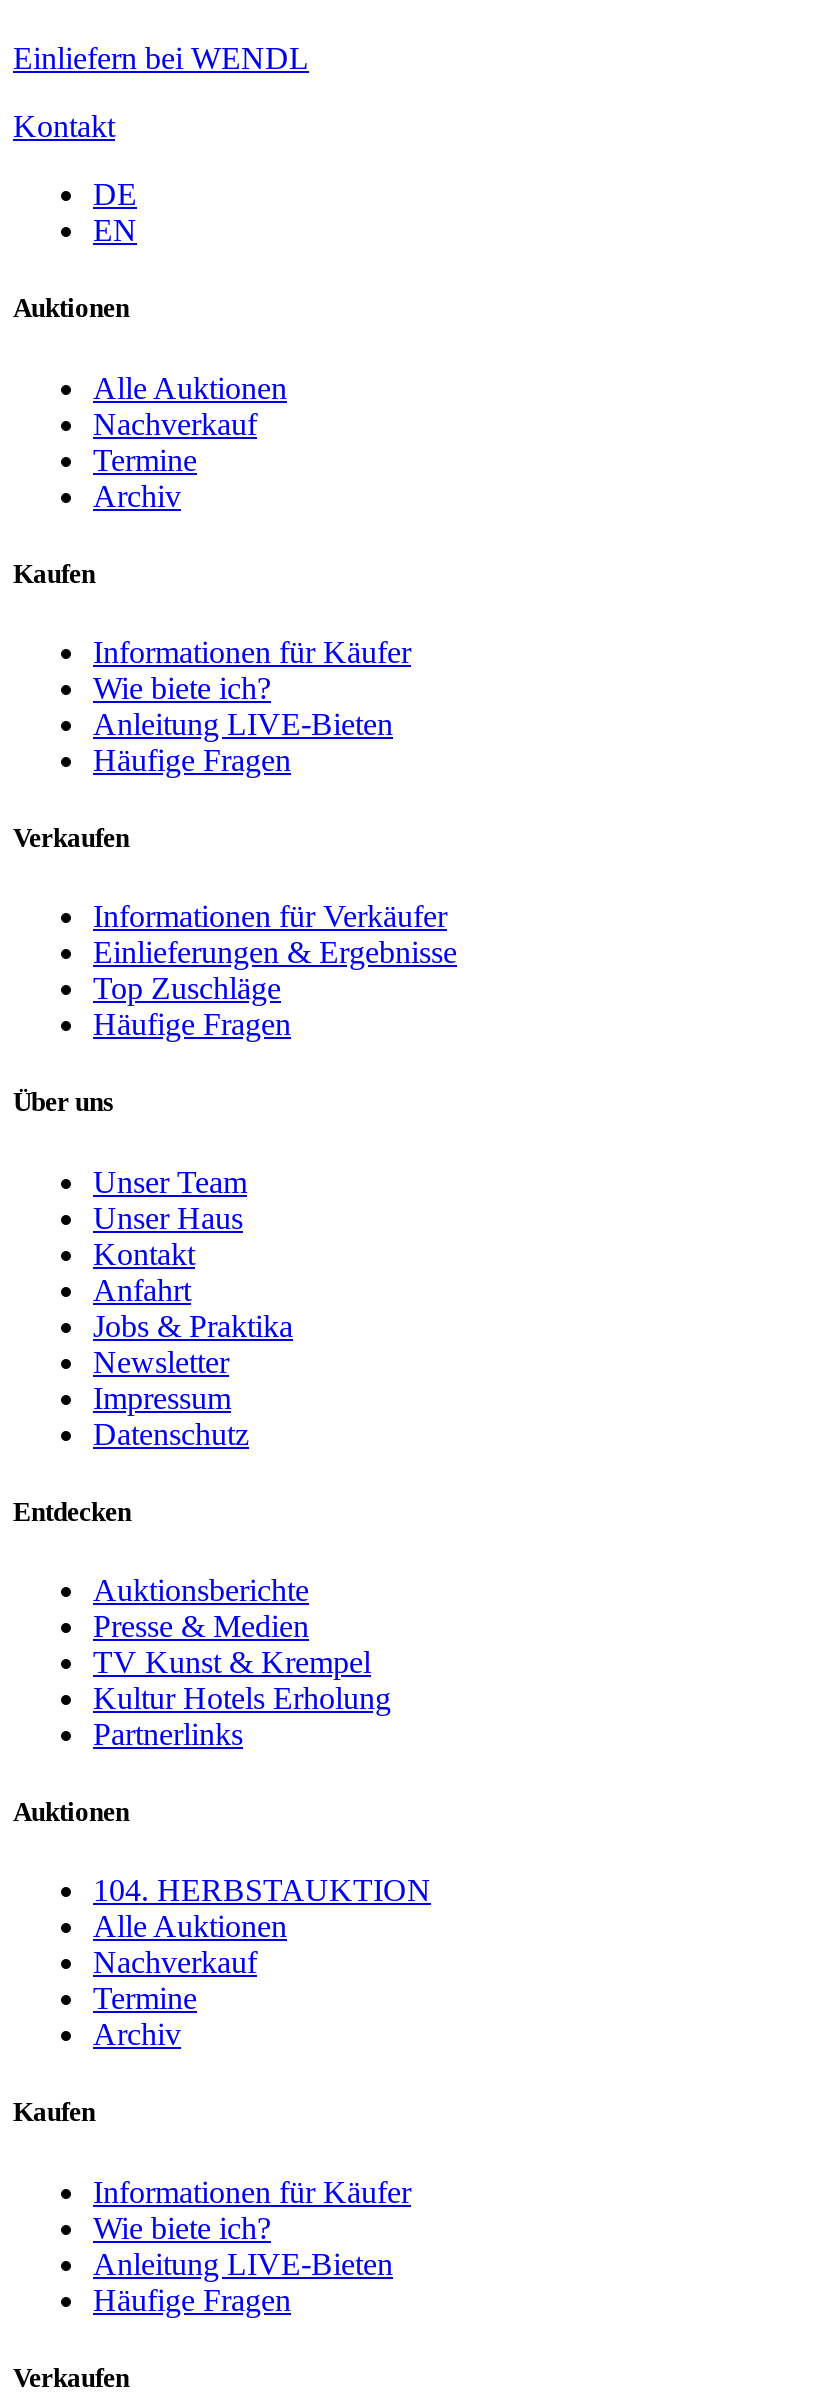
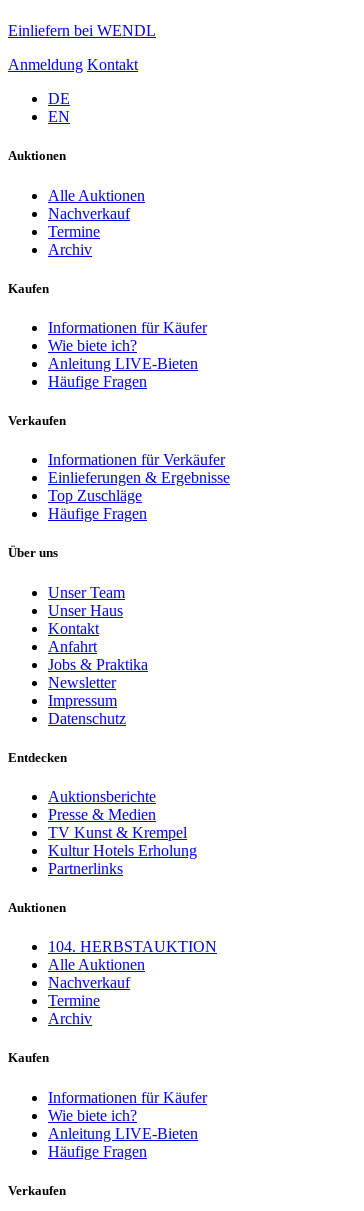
- Kontakt
+ Anmeldung Kontakt
